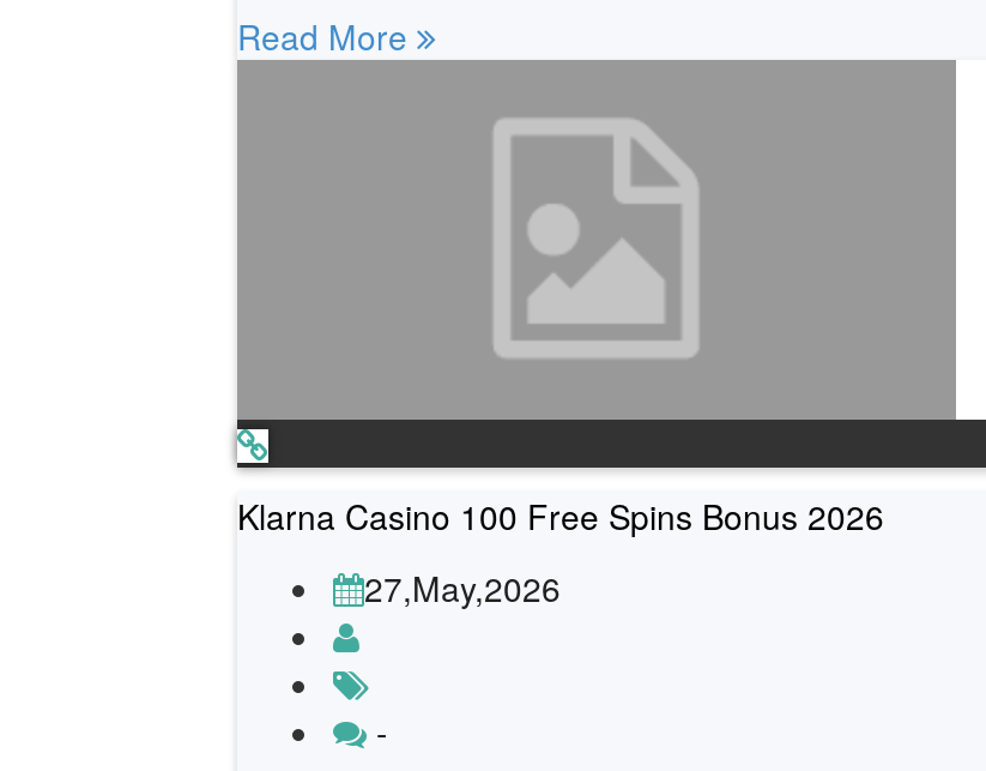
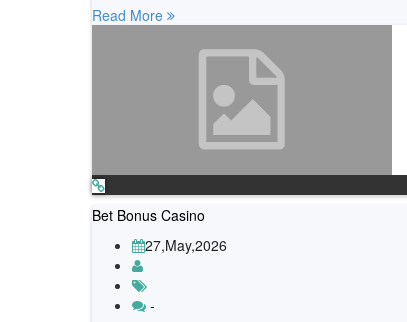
- Klarna Casino 100 Free Spins Bonus 2026
+ Bet Bonus Casino
